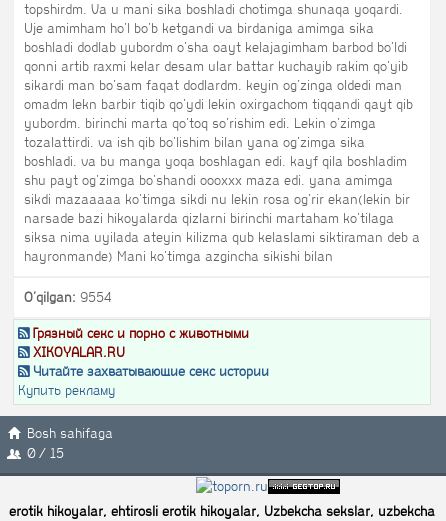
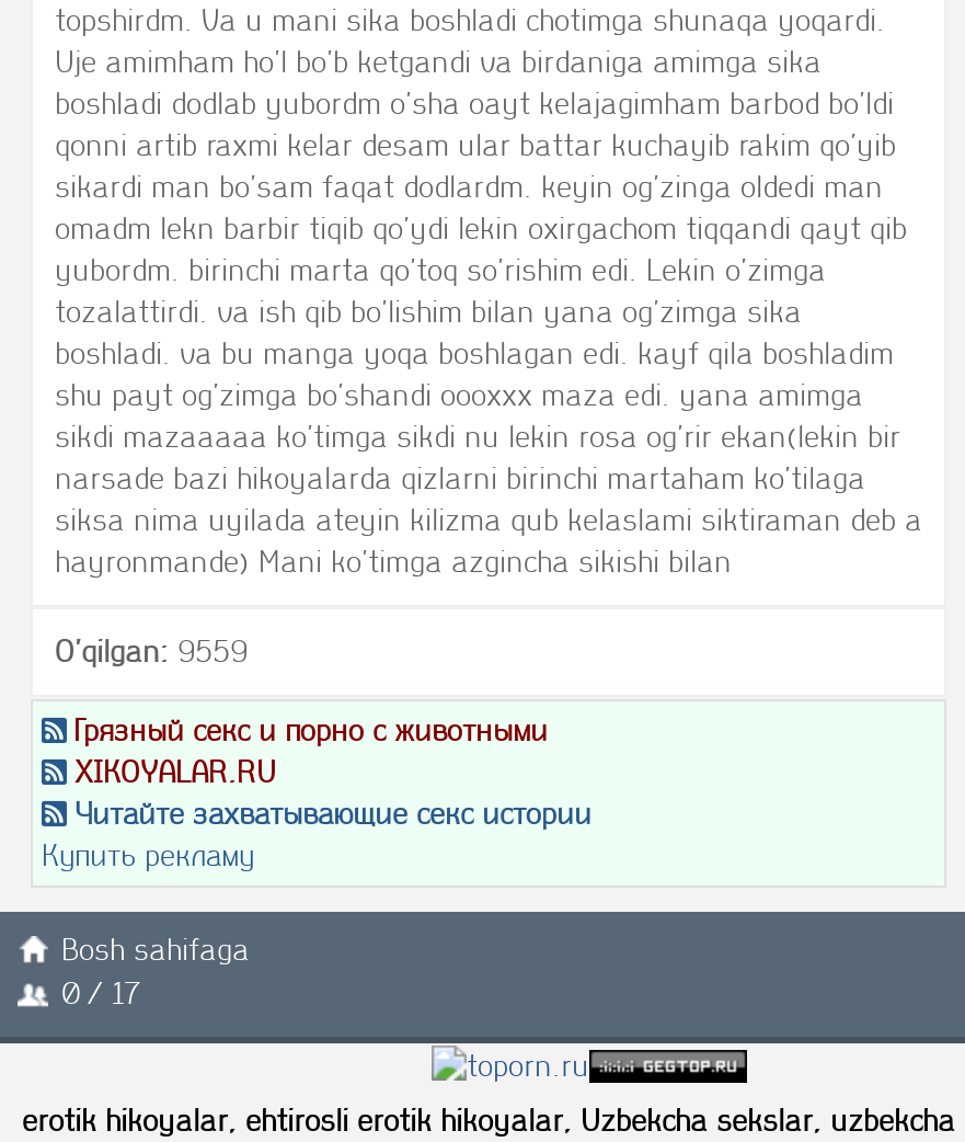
- O'qilgan: 9554
+ O'qilgan: 9559

- 0 / 15
+ 0 / 17
